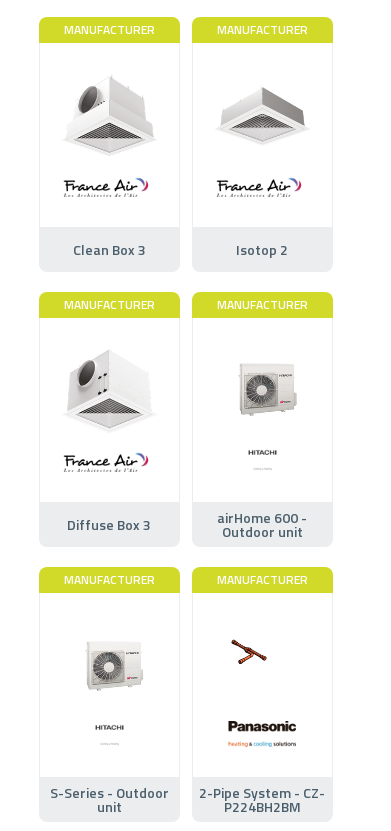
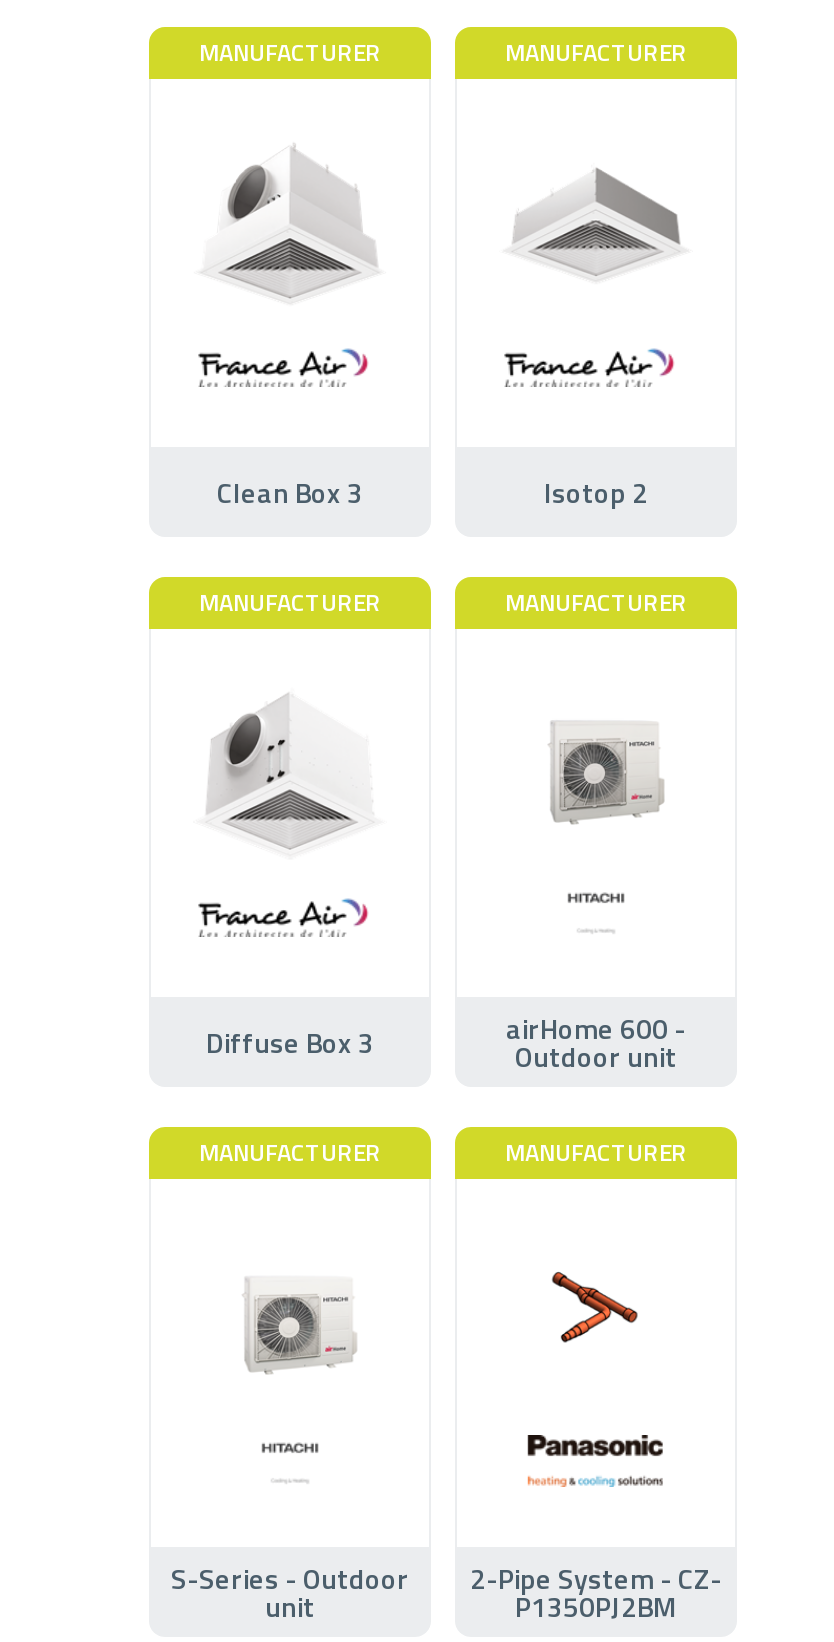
- [image]
+ [image]

- P224BH2BM
+ P1350PJ2BM
